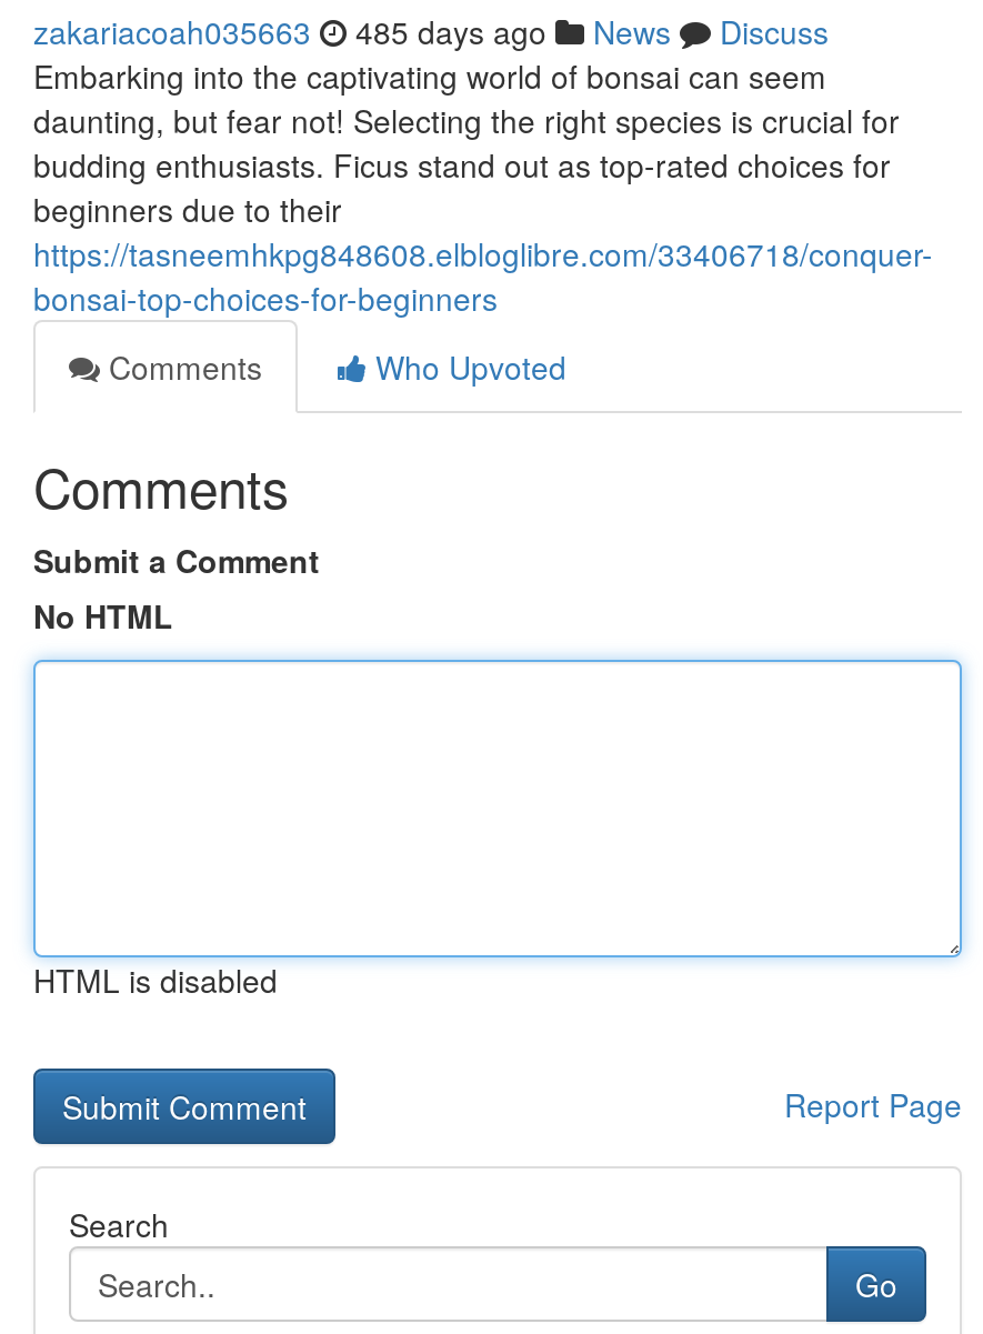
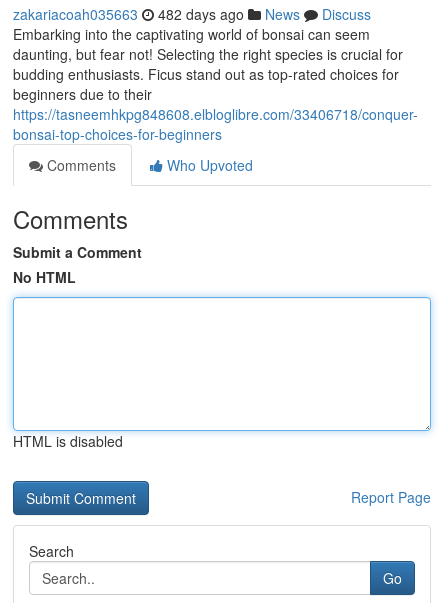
- zakariacoah035663 485 days ago News Discuss
+ zakariacoah035663 482 days ago News Discuss
